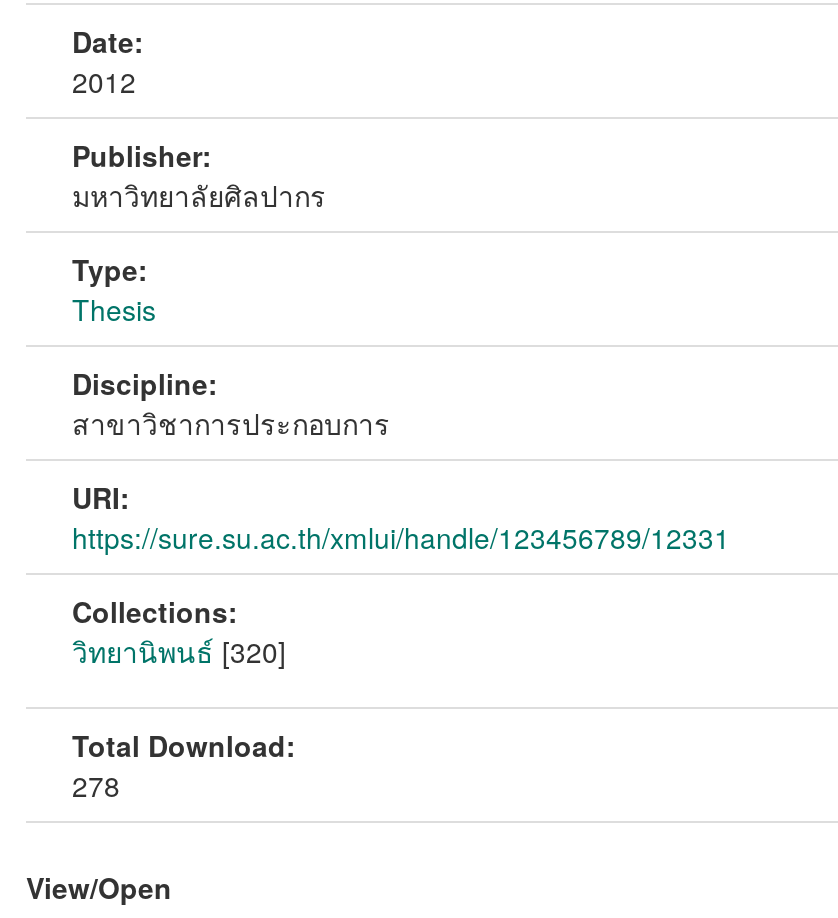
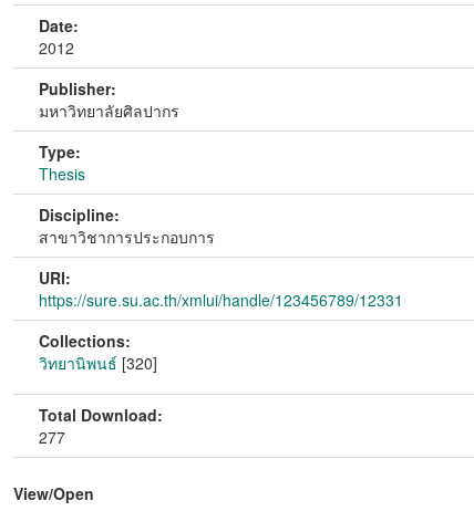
- 278
+ 277
